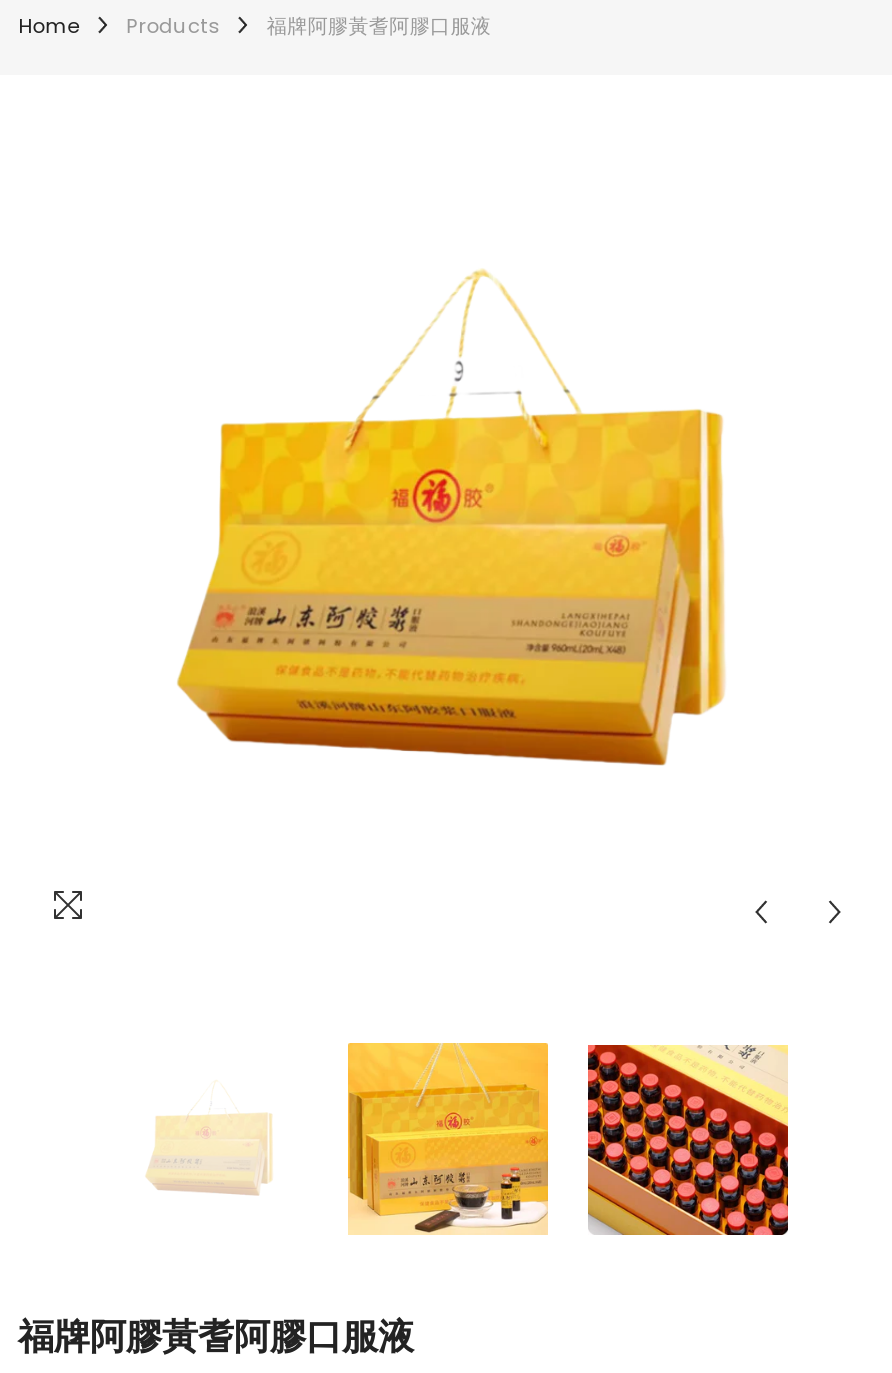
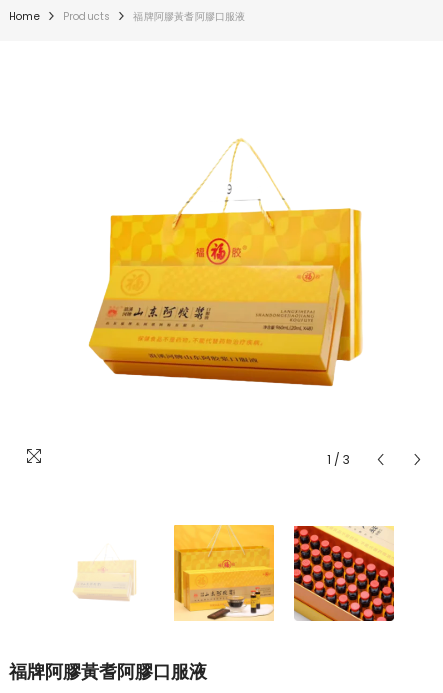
+ 1 / 3
